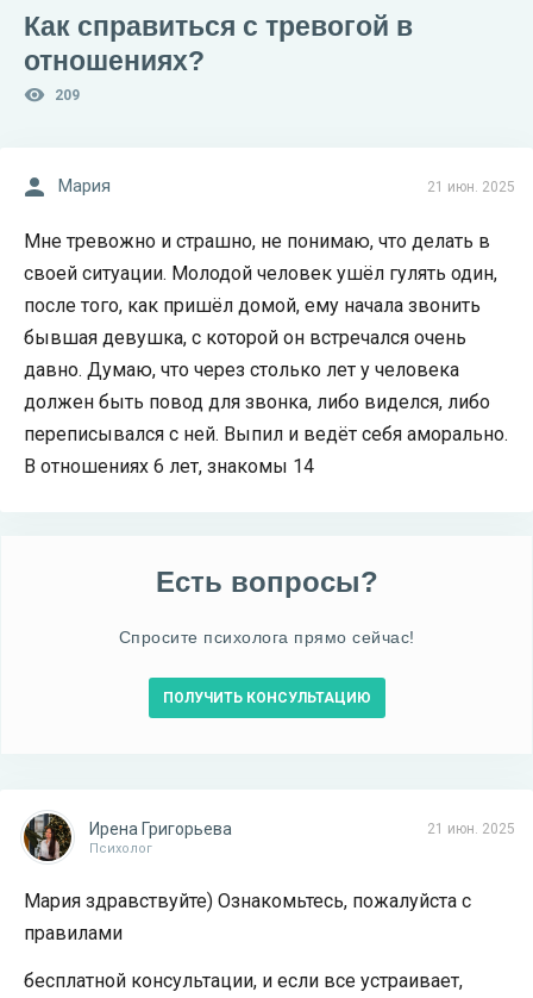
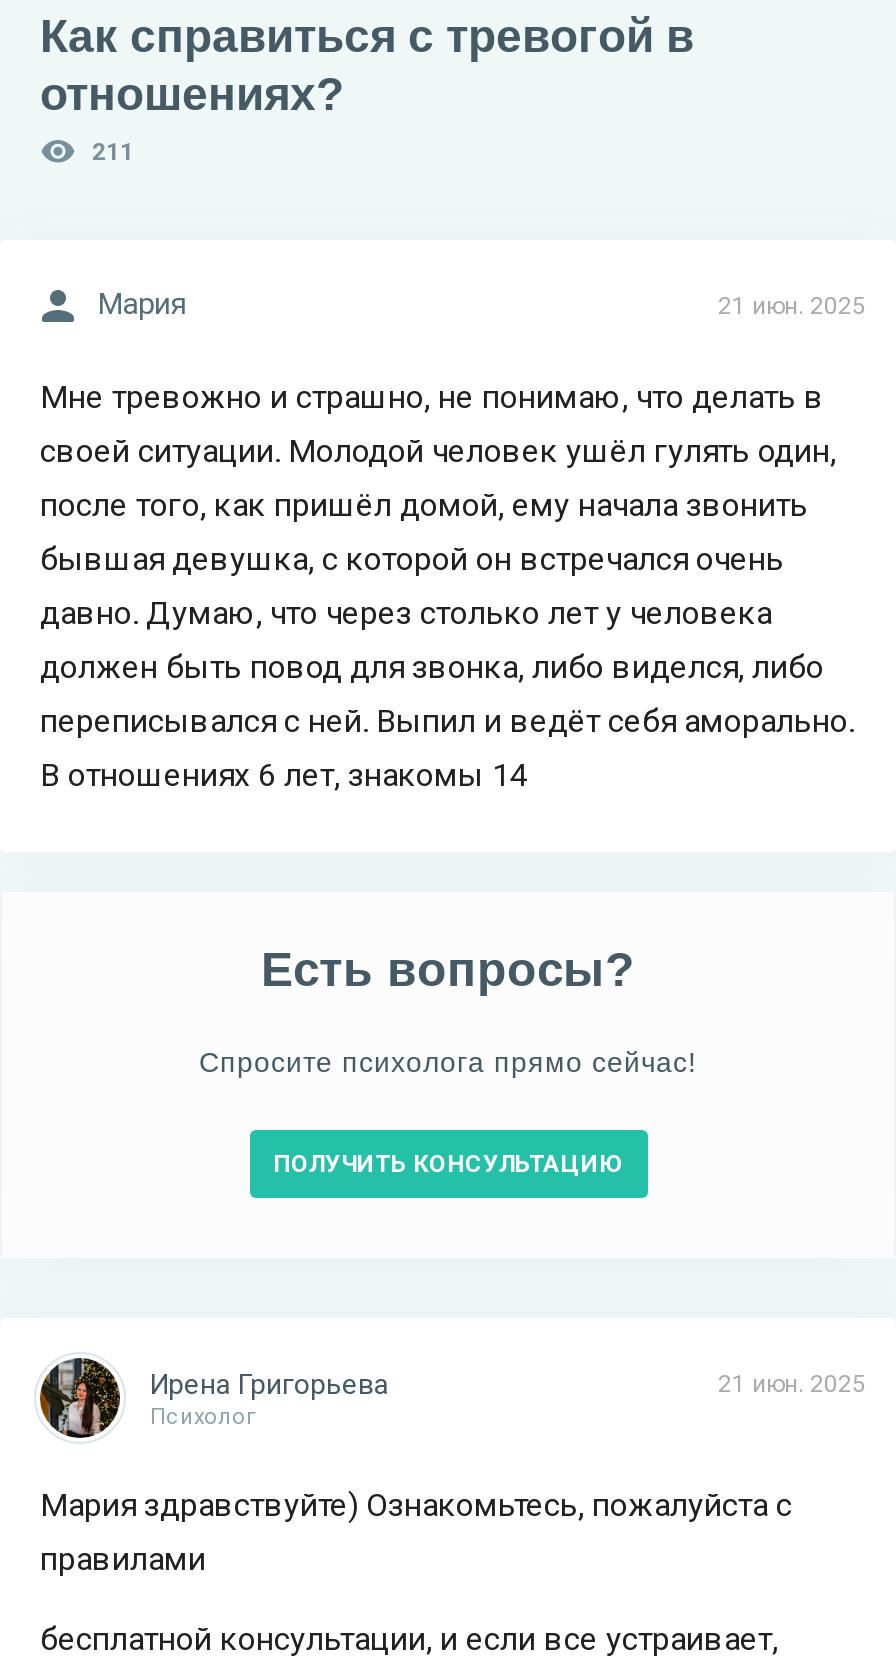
- 209
+ 211
